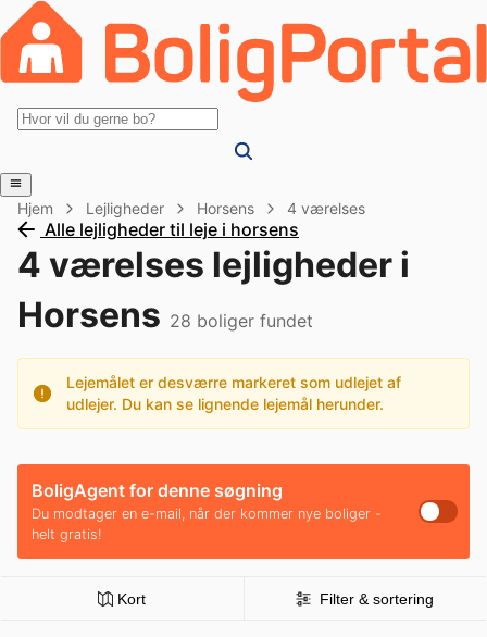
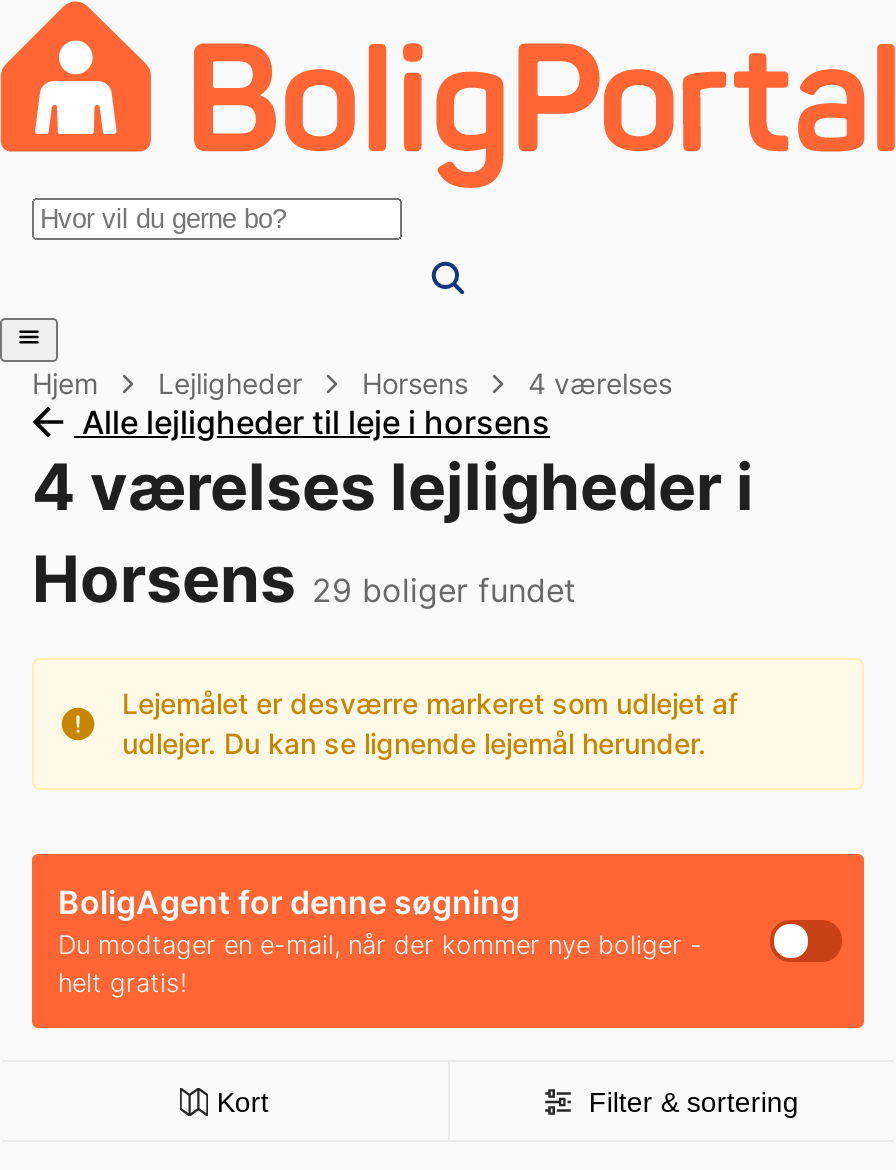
- Horsens 28 boliger fundet
+ Horsens 29 boliger fundet
